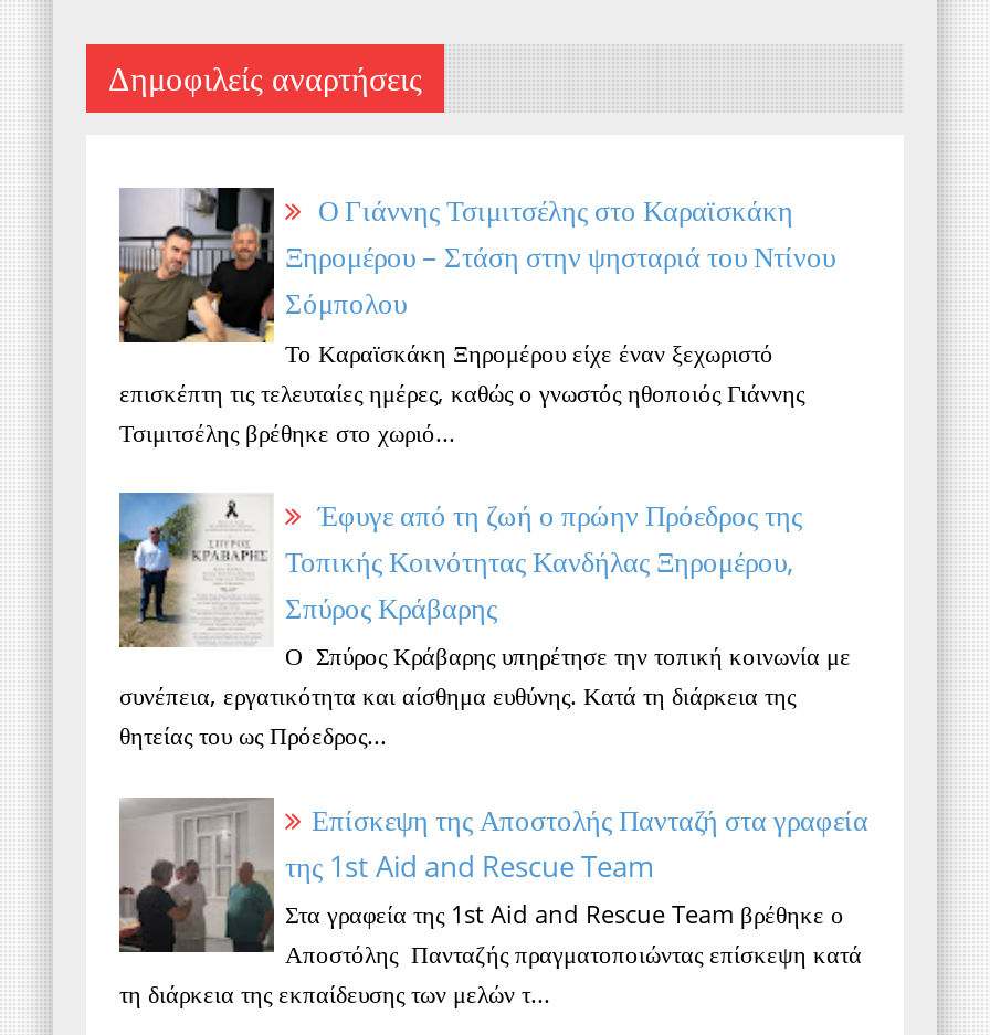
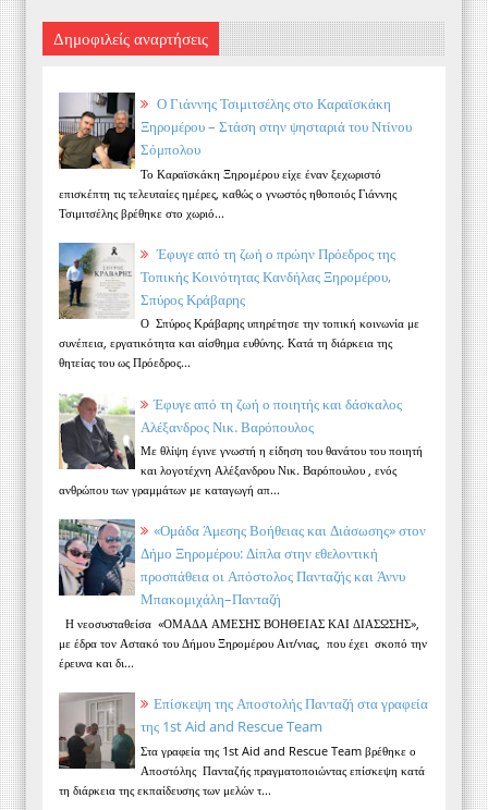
+ [image]

+ [image]
+ Έφυγε από τη ζωή ο ποιητής και δάσκαλος
+ Αλέξανδρος Νικ. Βαρόπουλος
+ Με θλίψη έγινε γνωστή η είδηση του θανάτου του ποιητή
+ και λογοτέχνη Αλέξανδρου Νικ. Βαρόπουλου , ενός
+ ανθρώπου των γραμμάτων με καταγωγή απ...
+ «Ομάδα Άμεσης Βοήθειας και Διάσωσης» στον
+ Δήμο Ξηρομέρου: Δίπλα στην εθελοντική
+ προσπάθεια οι Απόστολος Πανταζής και Άννυ
+ Μπακομιχάλη–Πανταζή
+ Η νεοσυσταθείσα «ΟΜΑΔΑ ΑΜΕΣΗΣ ΒΟΗΘΕΙΑΣ ΚΑΙ ΔΙΑΣΩΣΗΣ»,
+ με έδρα τον Αστακό του Δήμου Ξηρομέρου Αιτ/νιας, που έχει σκοπό την
+ έρευνα και δι...
